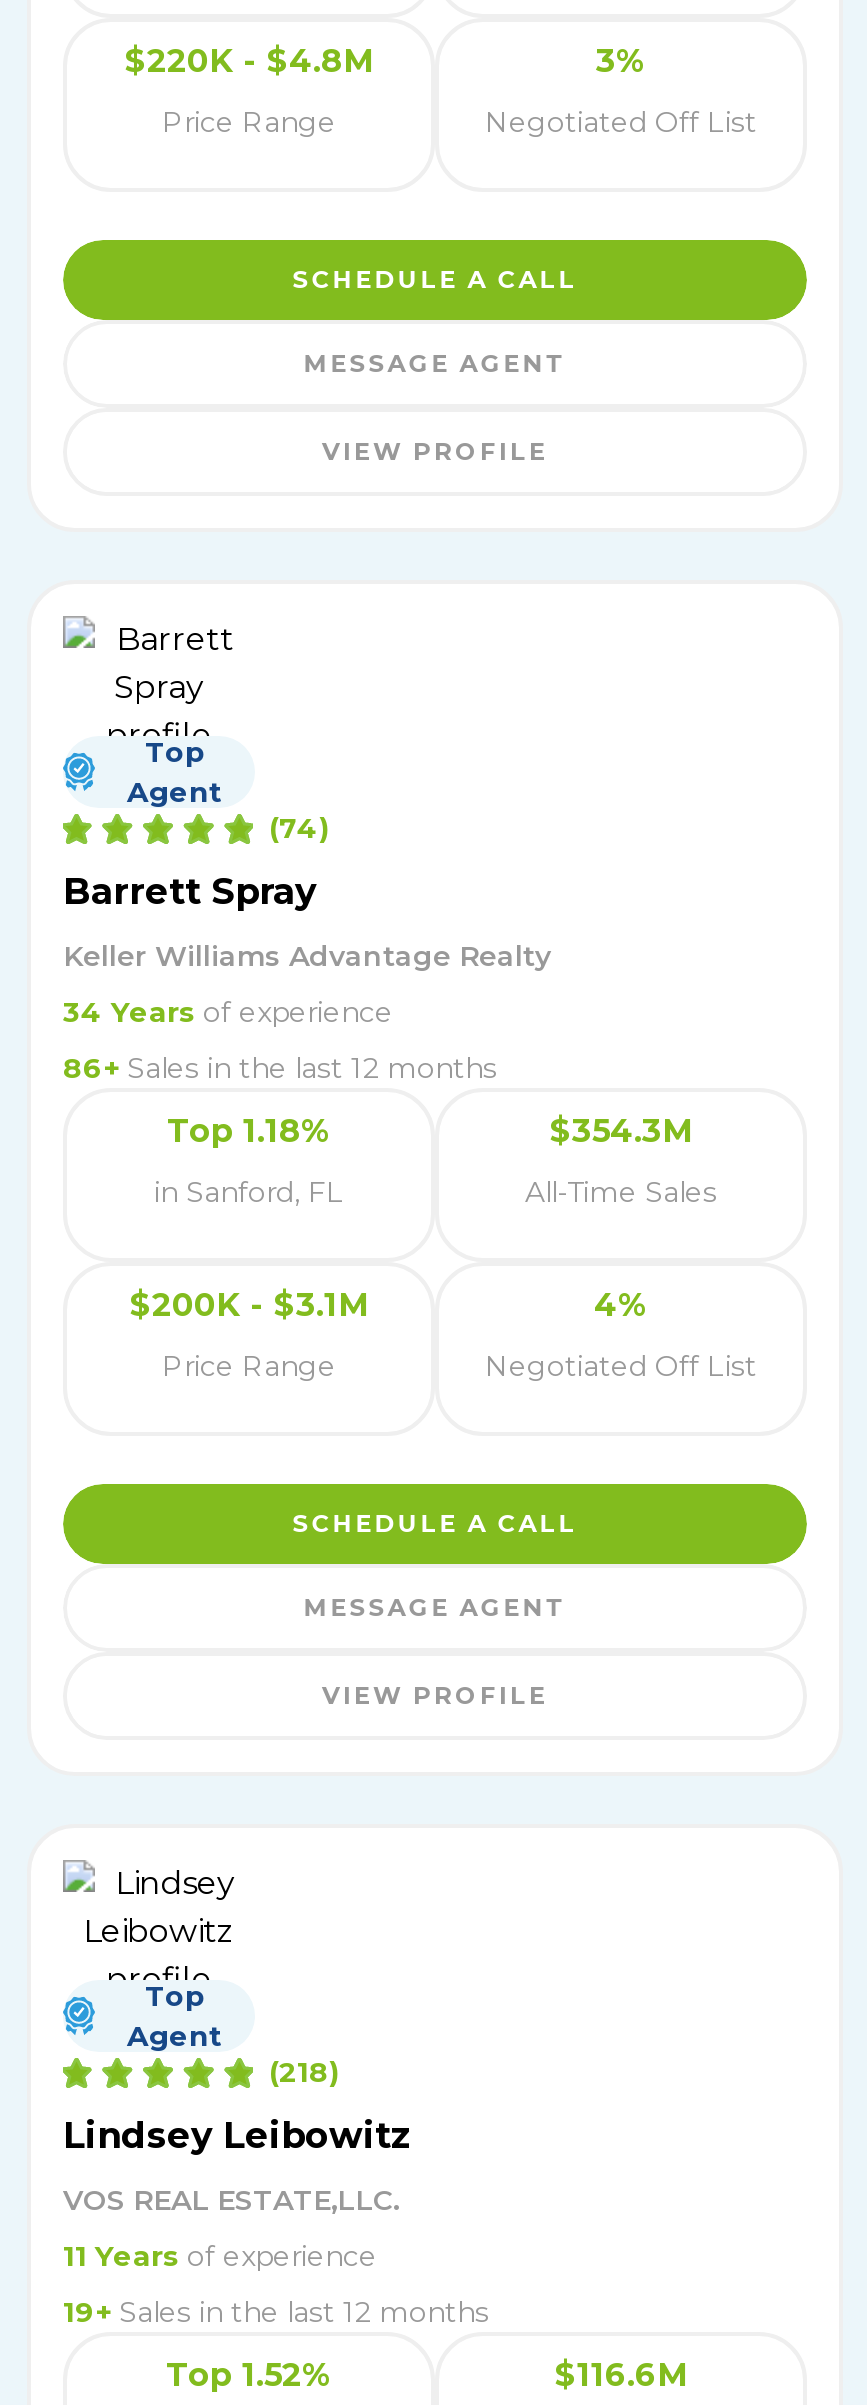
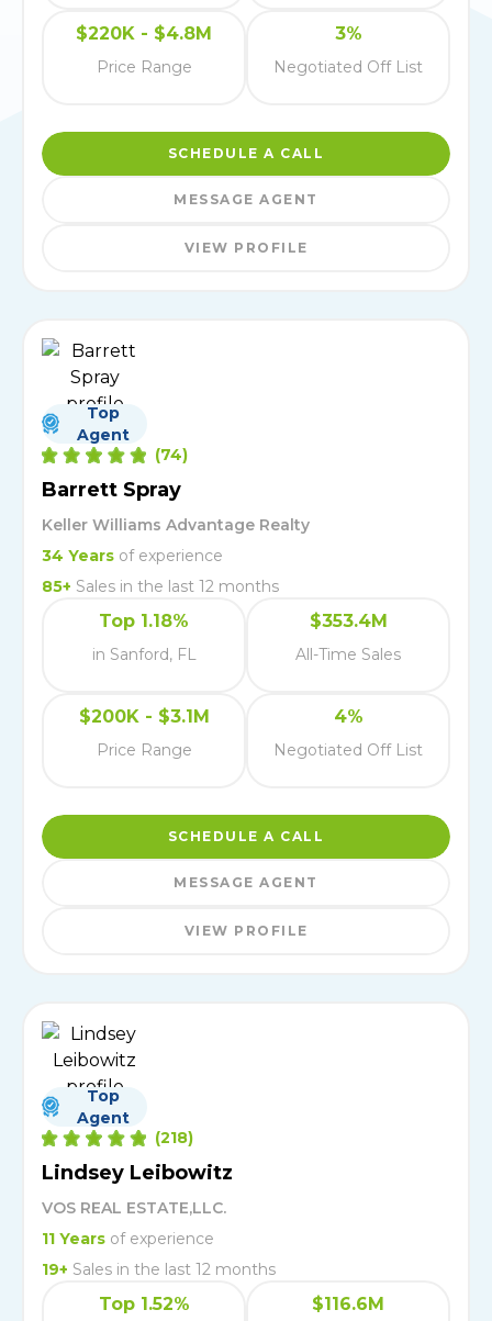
- 86+ Sales in the last 12 months
+ 85+ Sales in the last 12 months

- $354.3M
+ $353.4M
